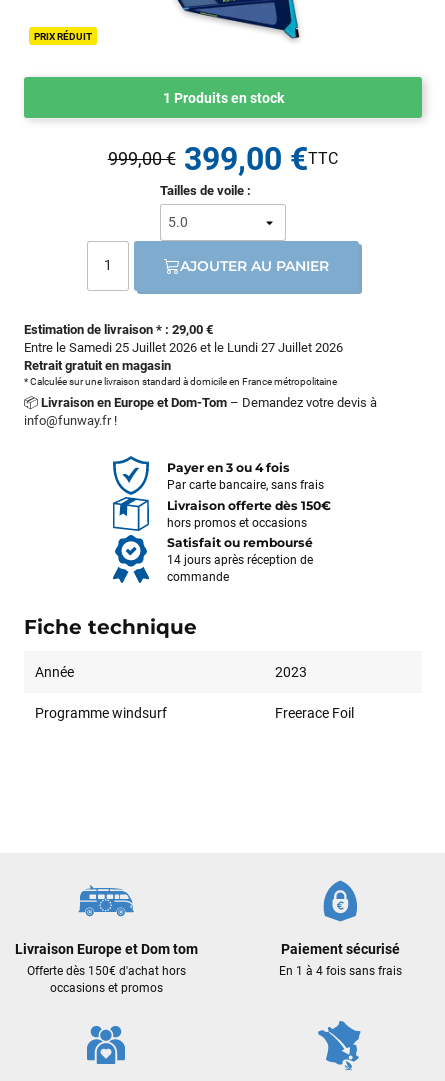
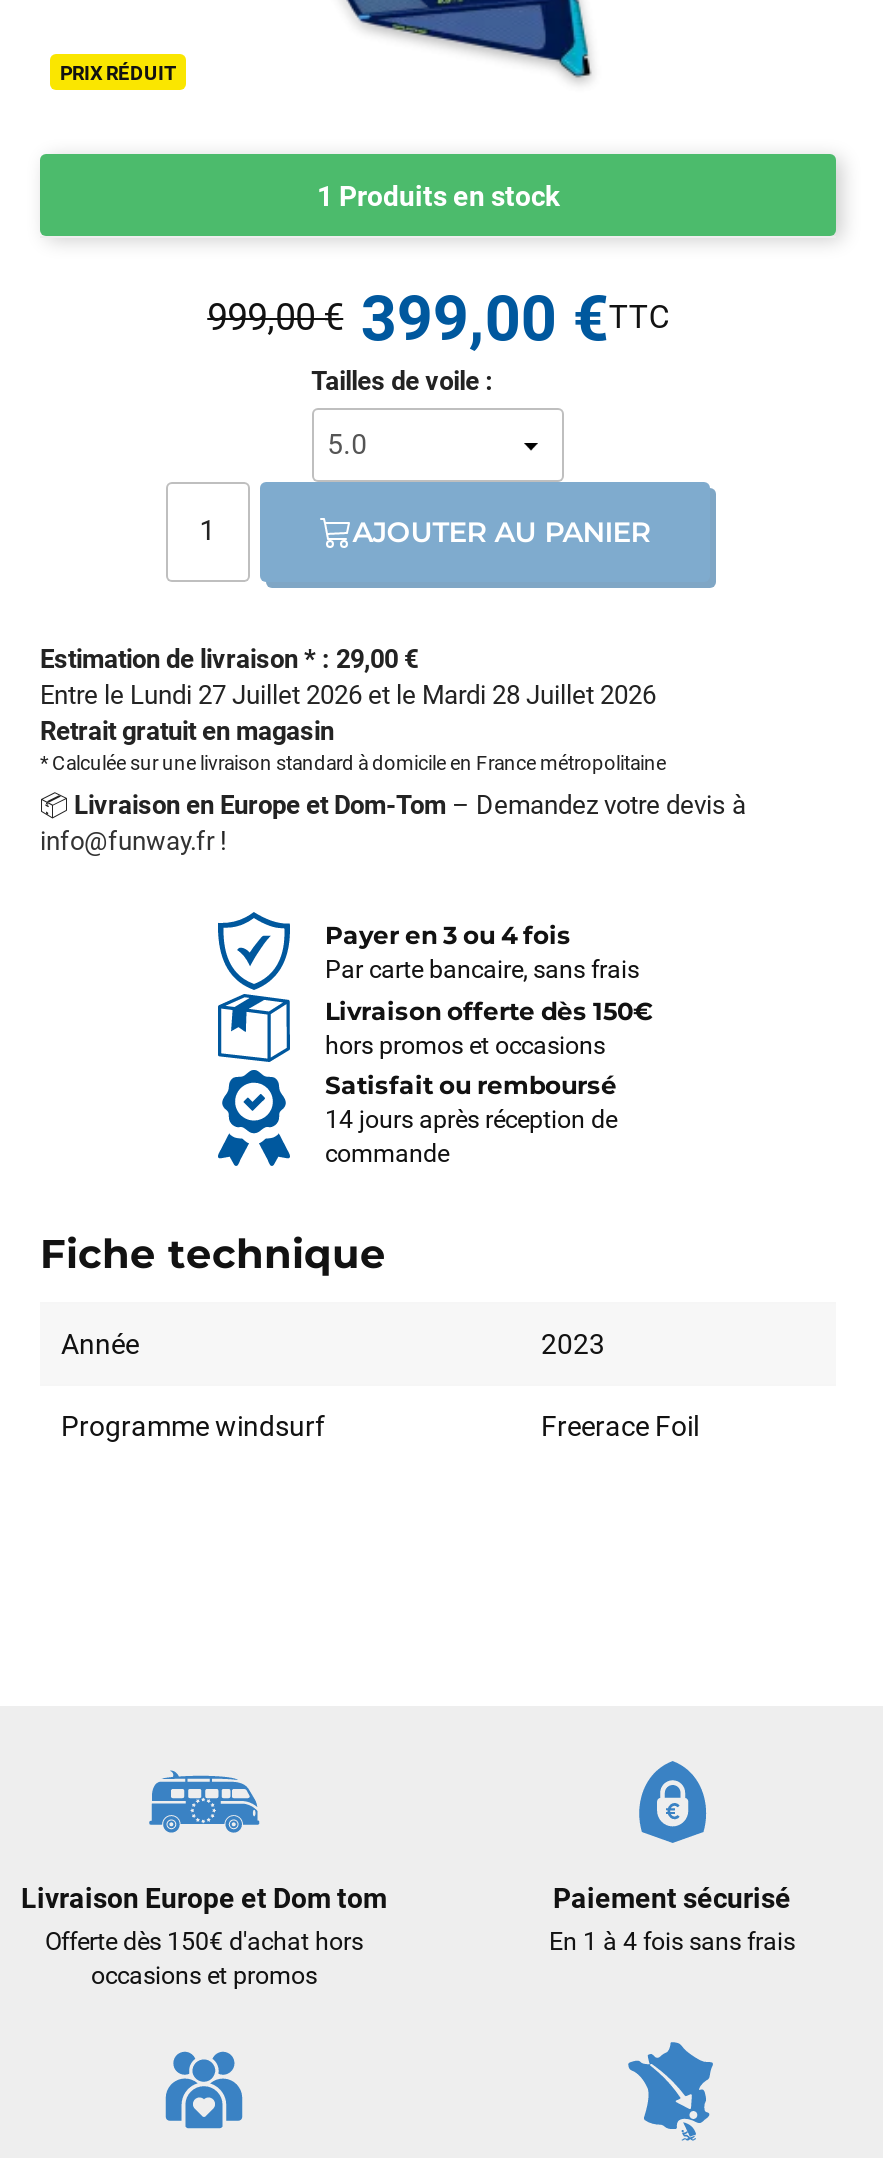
- Entre le Samedi 25 Juillet 2026 et le Lundi 27 Juillet 2026
+ Entre le Lundi 27 Juillet 2026 et le Mardi 28 Juillet 2026
